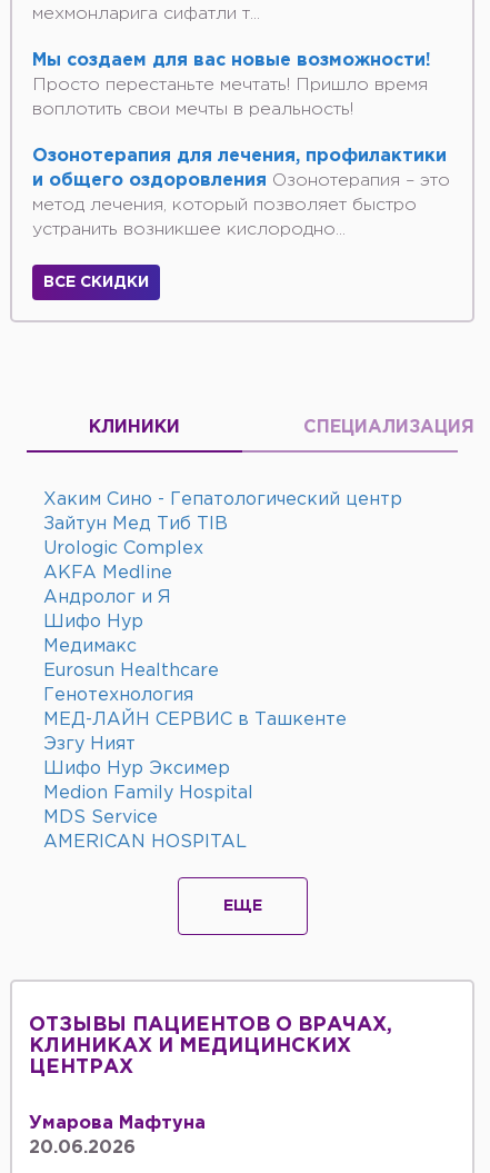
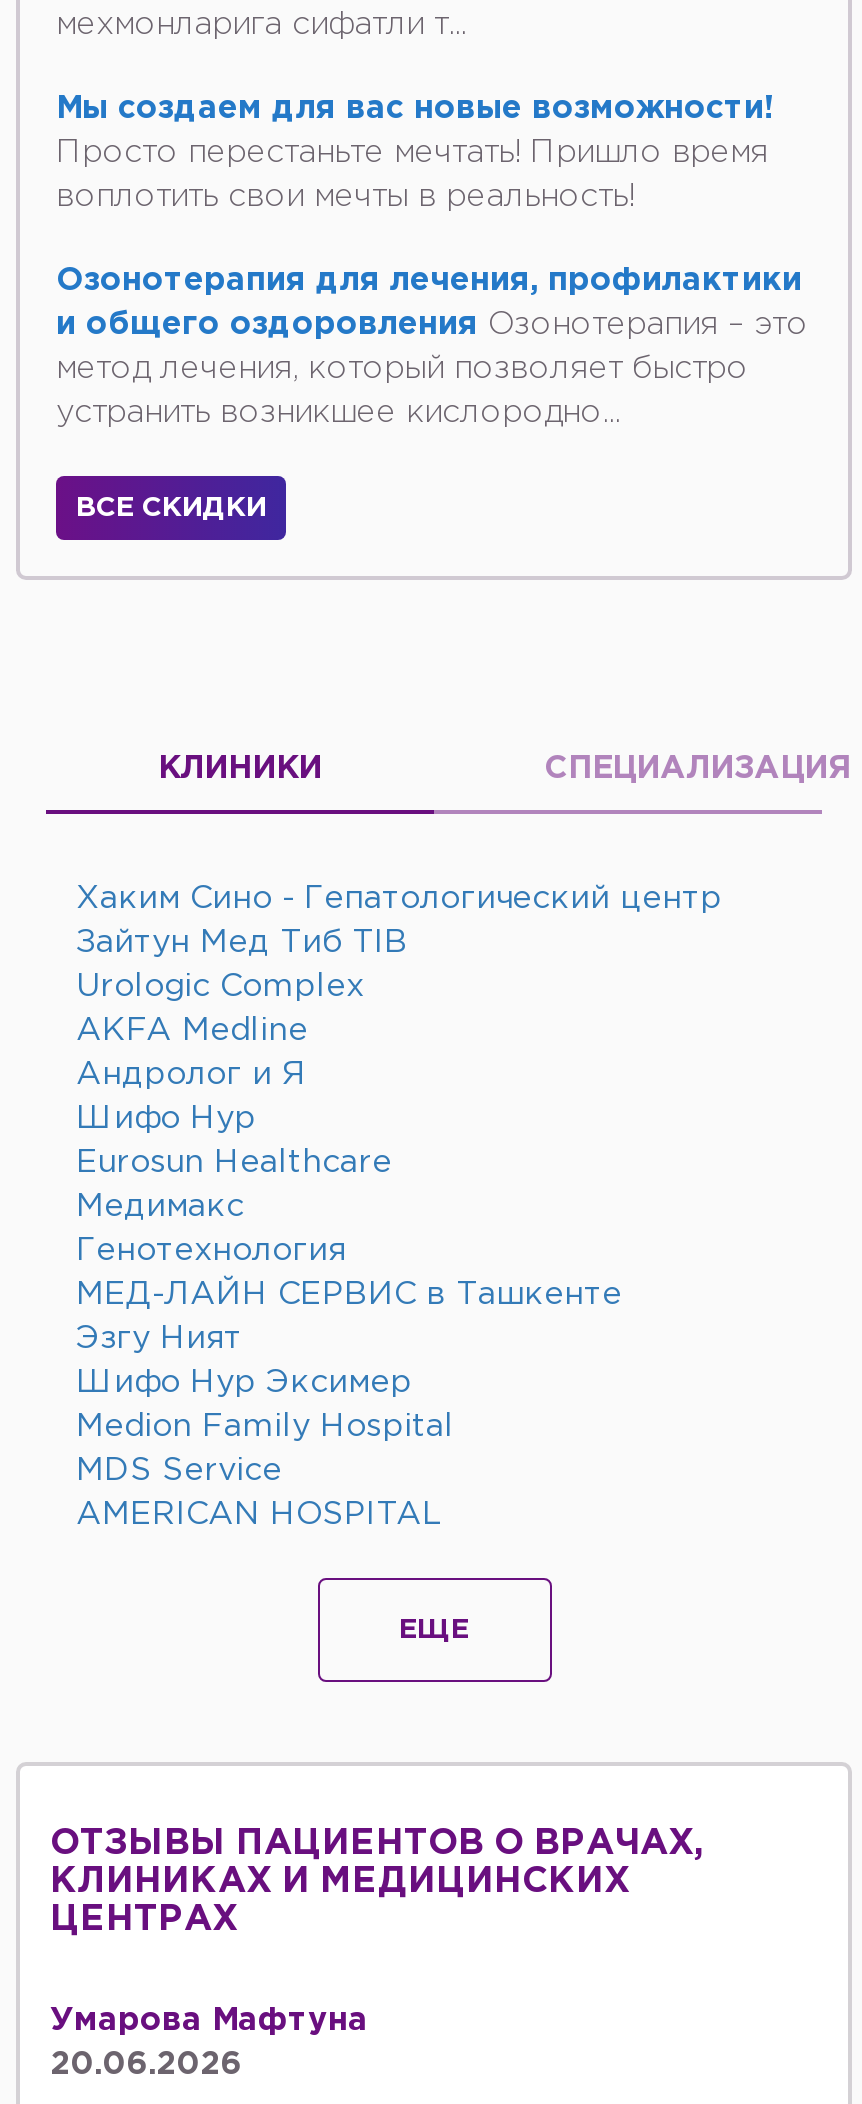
moved down: Медимакс

moved up: Eurosun Healthcare
